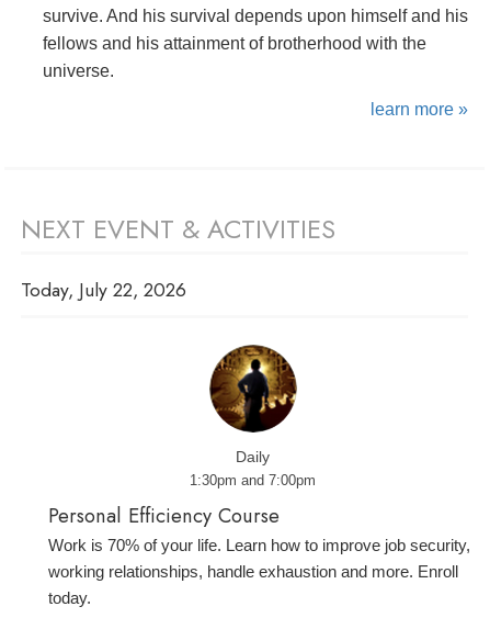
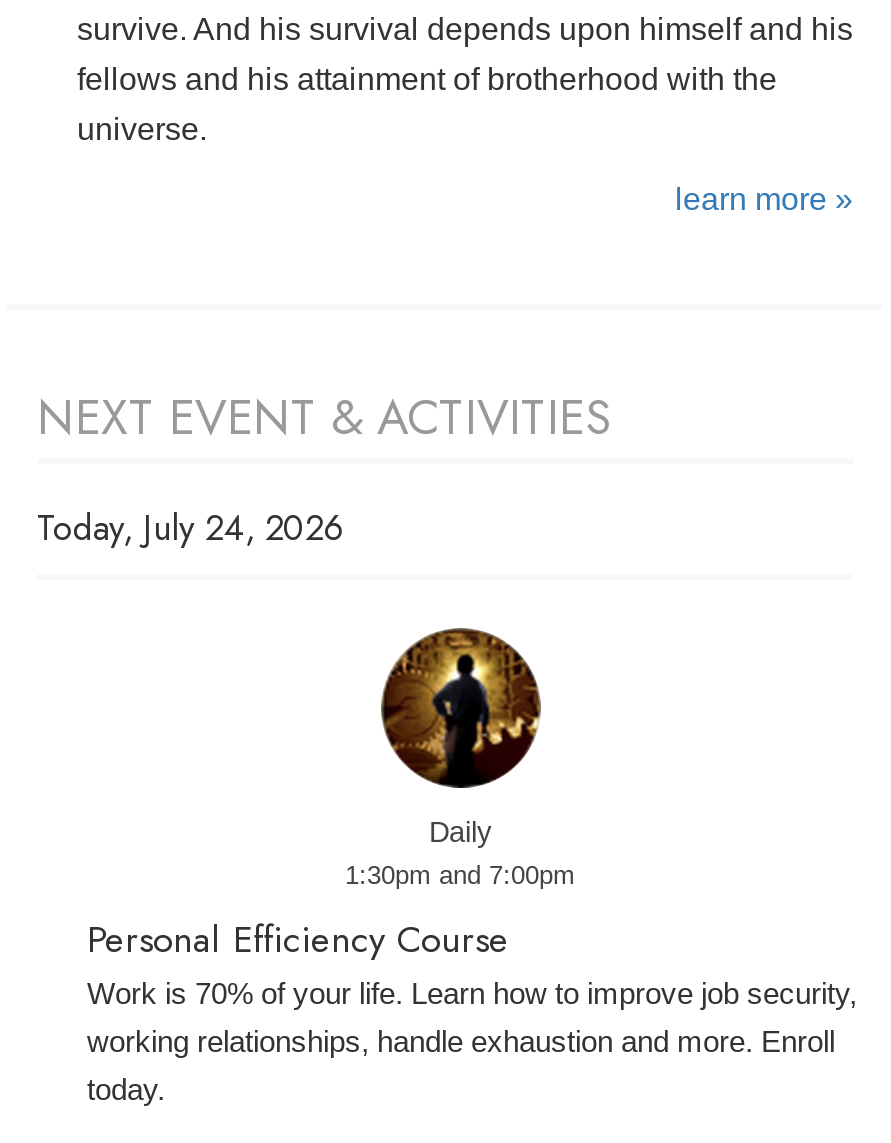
- Today, July 22, 2026
+ Today, July 24, 2026
